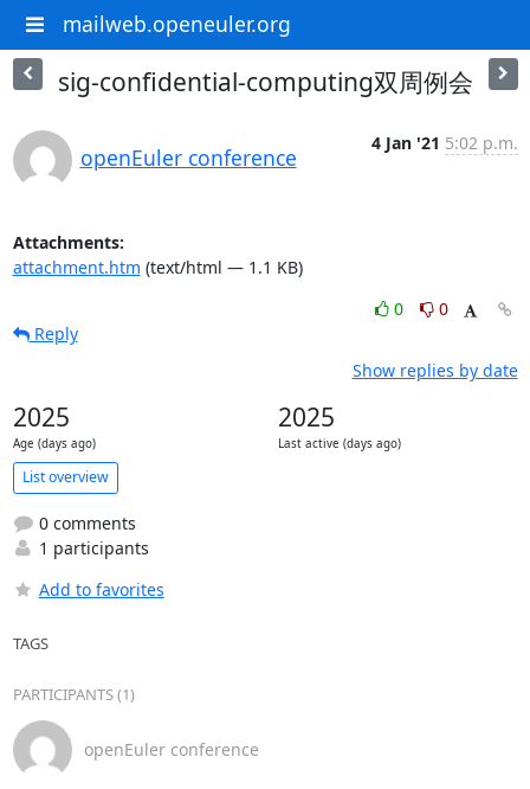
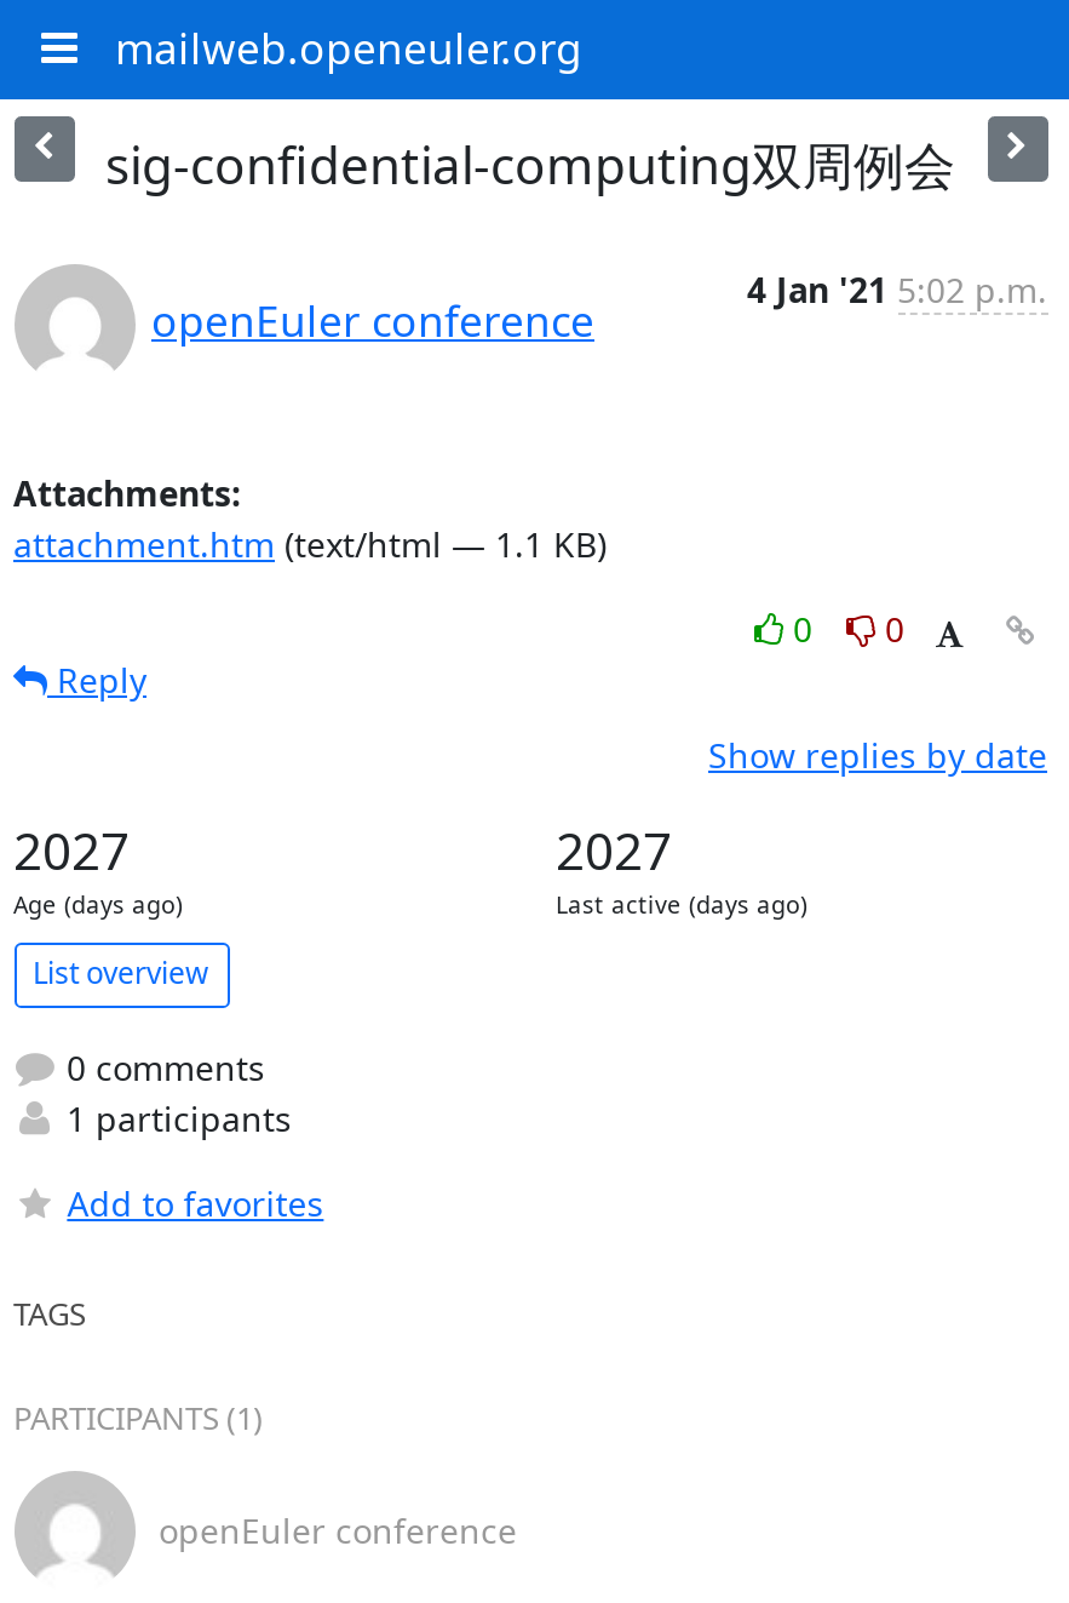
- 2025
+ 2027

- 2025
+ 2027
